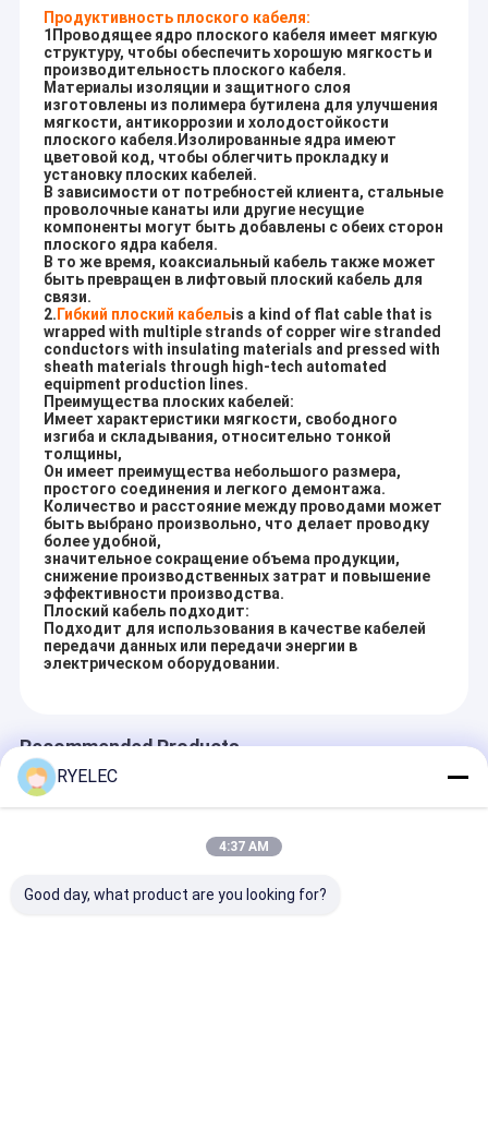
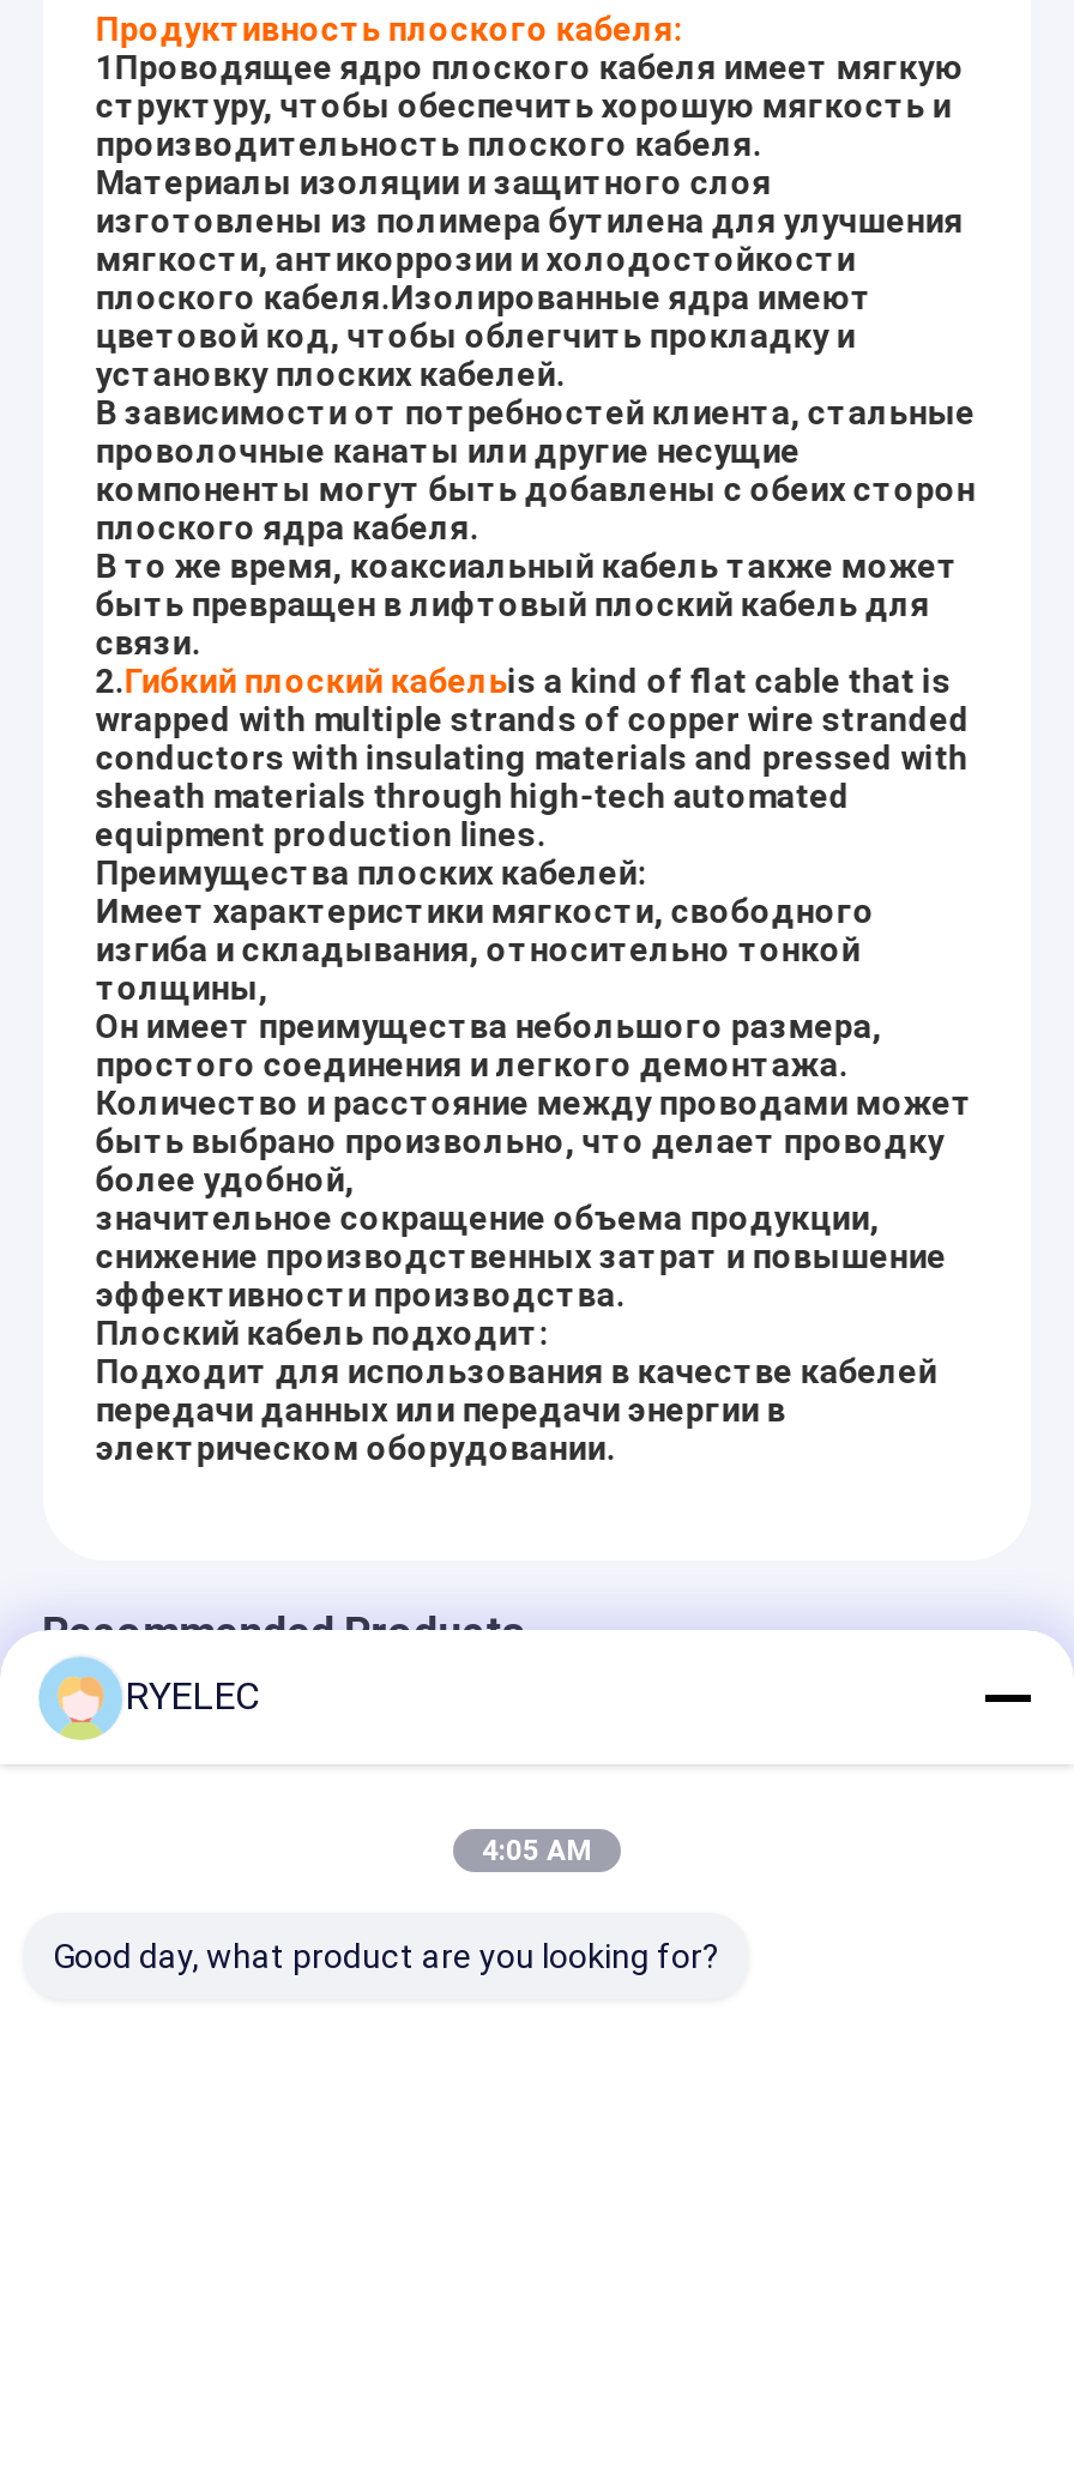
- 4:37 AM
+ 4:05 AM
